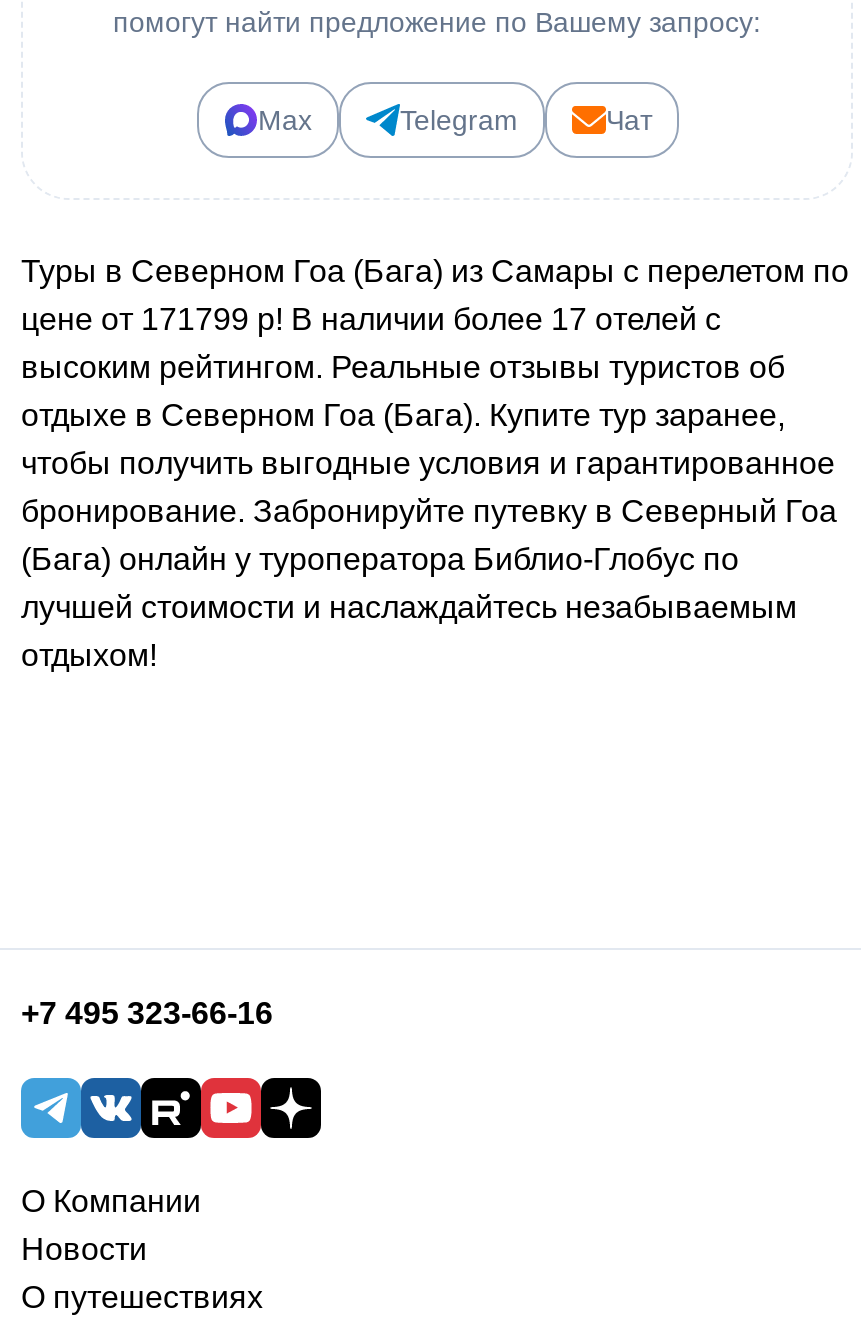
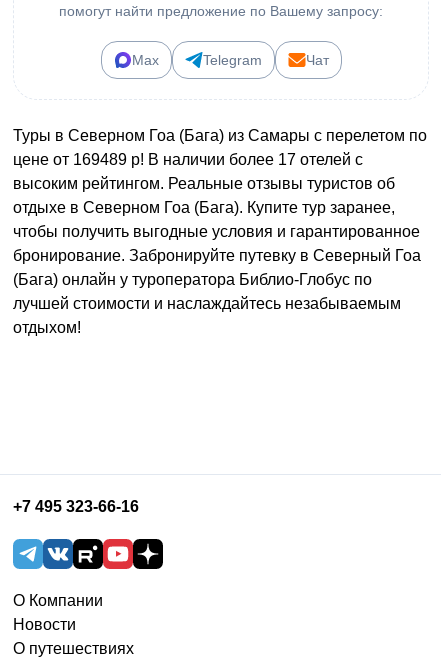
- цене от 171799 р! В наличии более 17 отелей с
+ цене от 169489 р! В наличии более 17 отелей с
